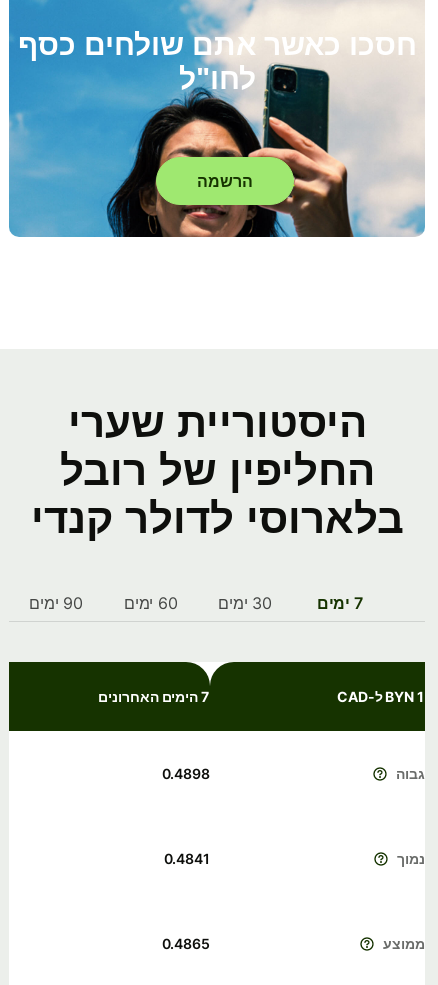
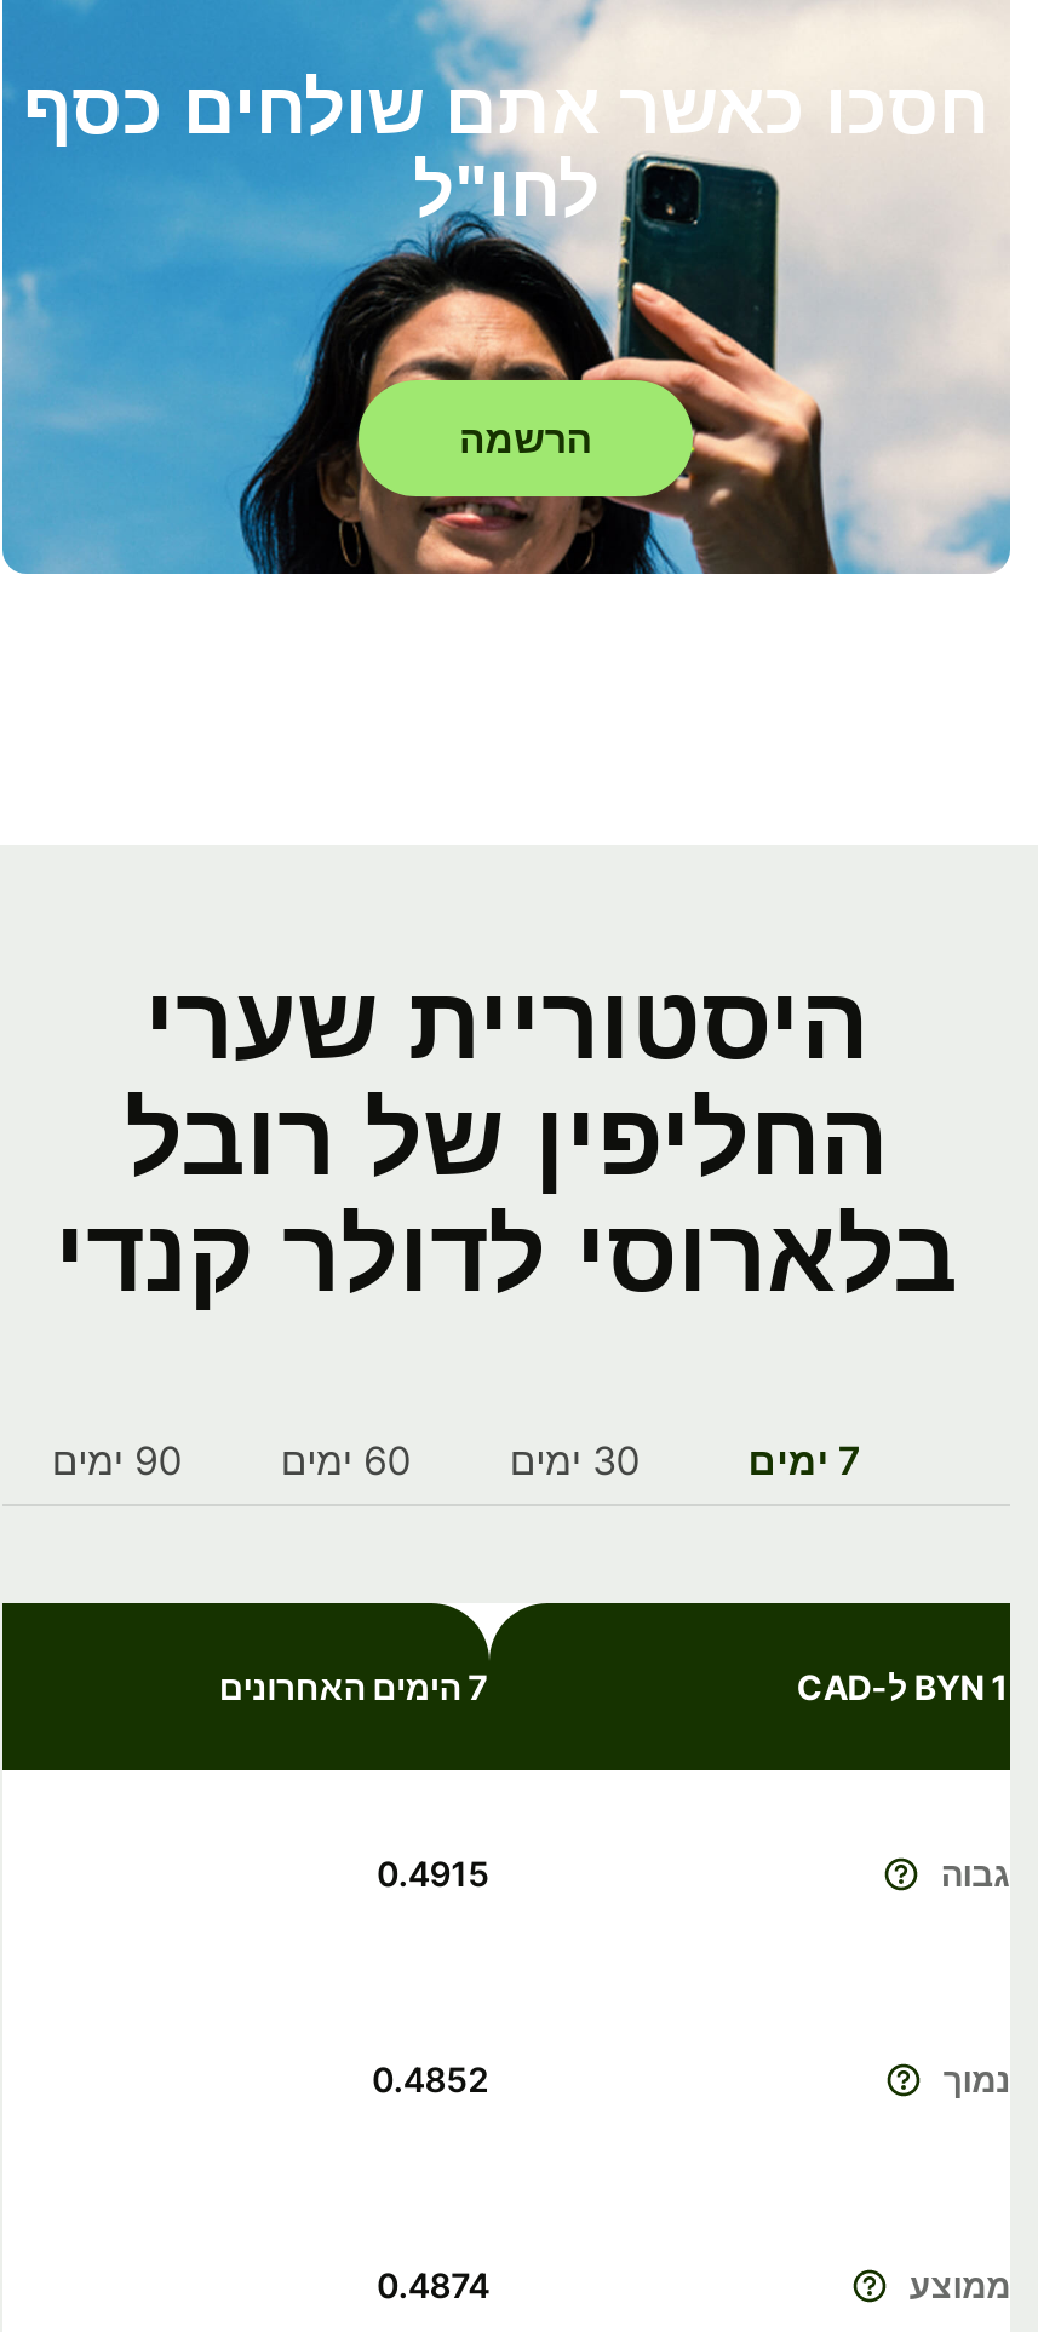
- 0.4898
+ 0.4915

- 0.4841
+ 0.4852

- 0.4865
+ 0.4874
